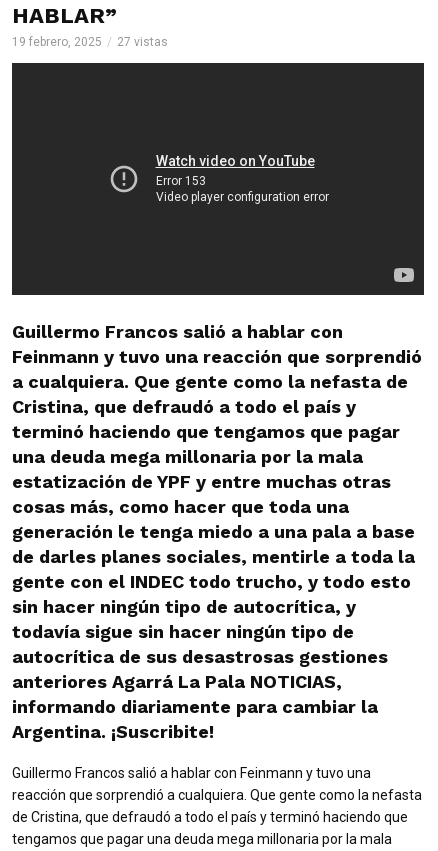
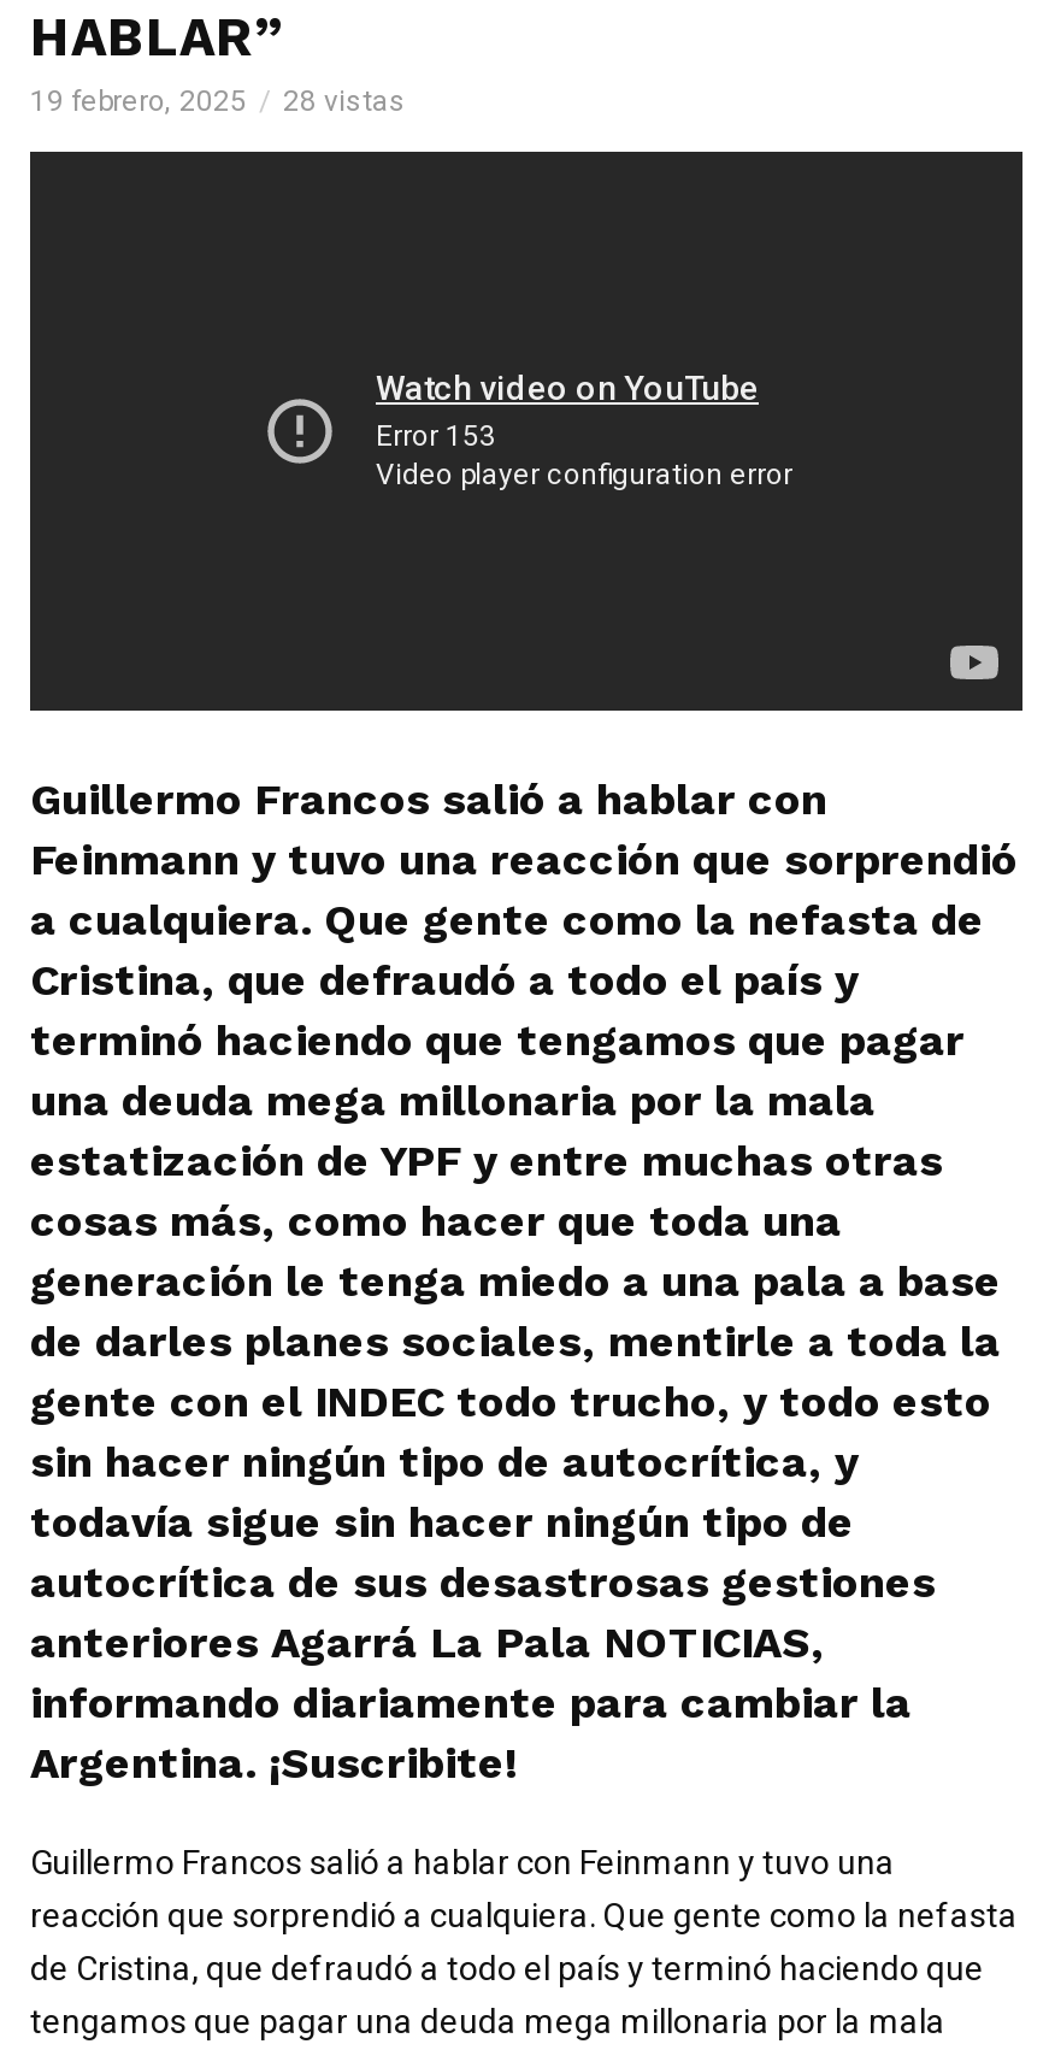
- 19 febrero, 2025 27 vistas
+ 19 febrero, 2025 28 vistas
